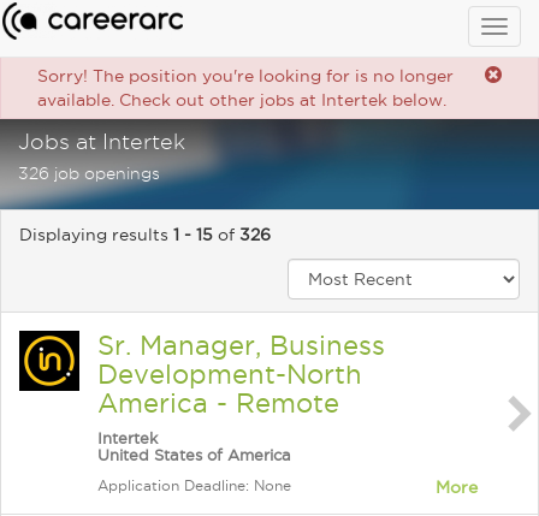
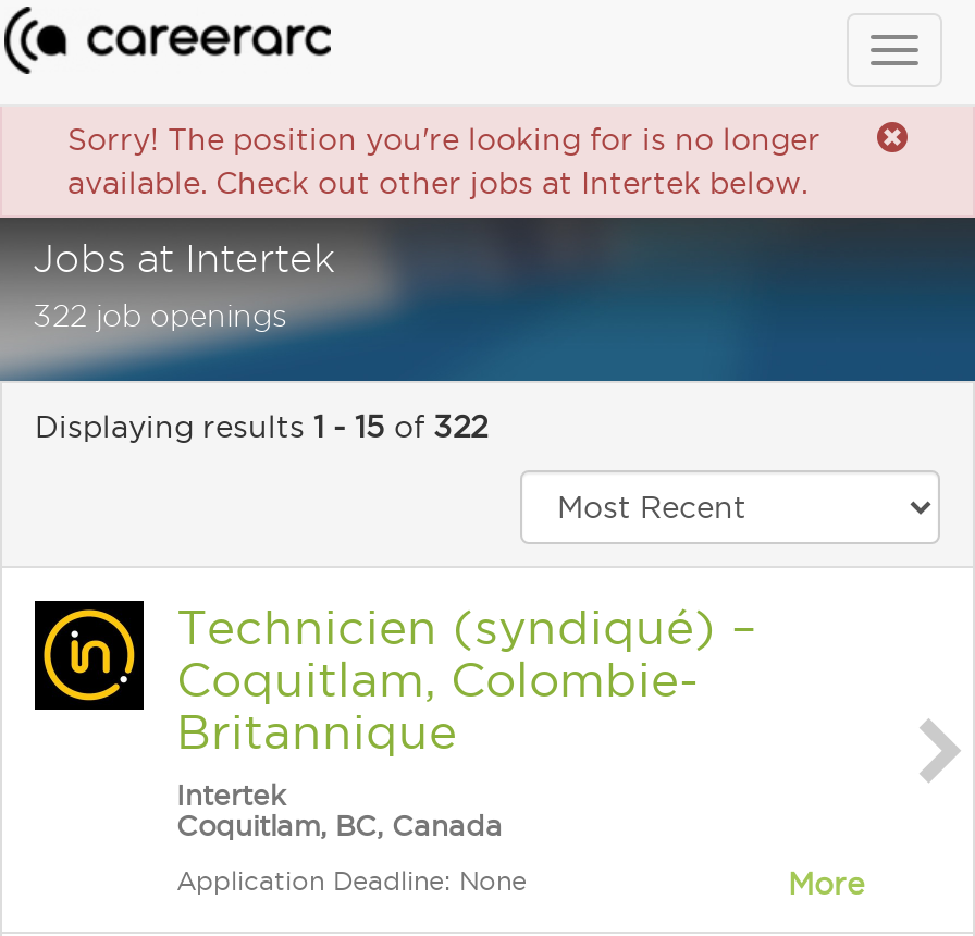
- 326 job openings
+ 322 job openings

- Displaying results 1 - 15 of 326
+ Displaying results 1 - 15 of 322

- Sr. Manager, Business
- Development-North
- America - Remote
+ Technicien (syndiqué) –
+ Coquitlam, Colombie-
+ Britannique

- United States of America
+ Coquitlam, BC, Canada
